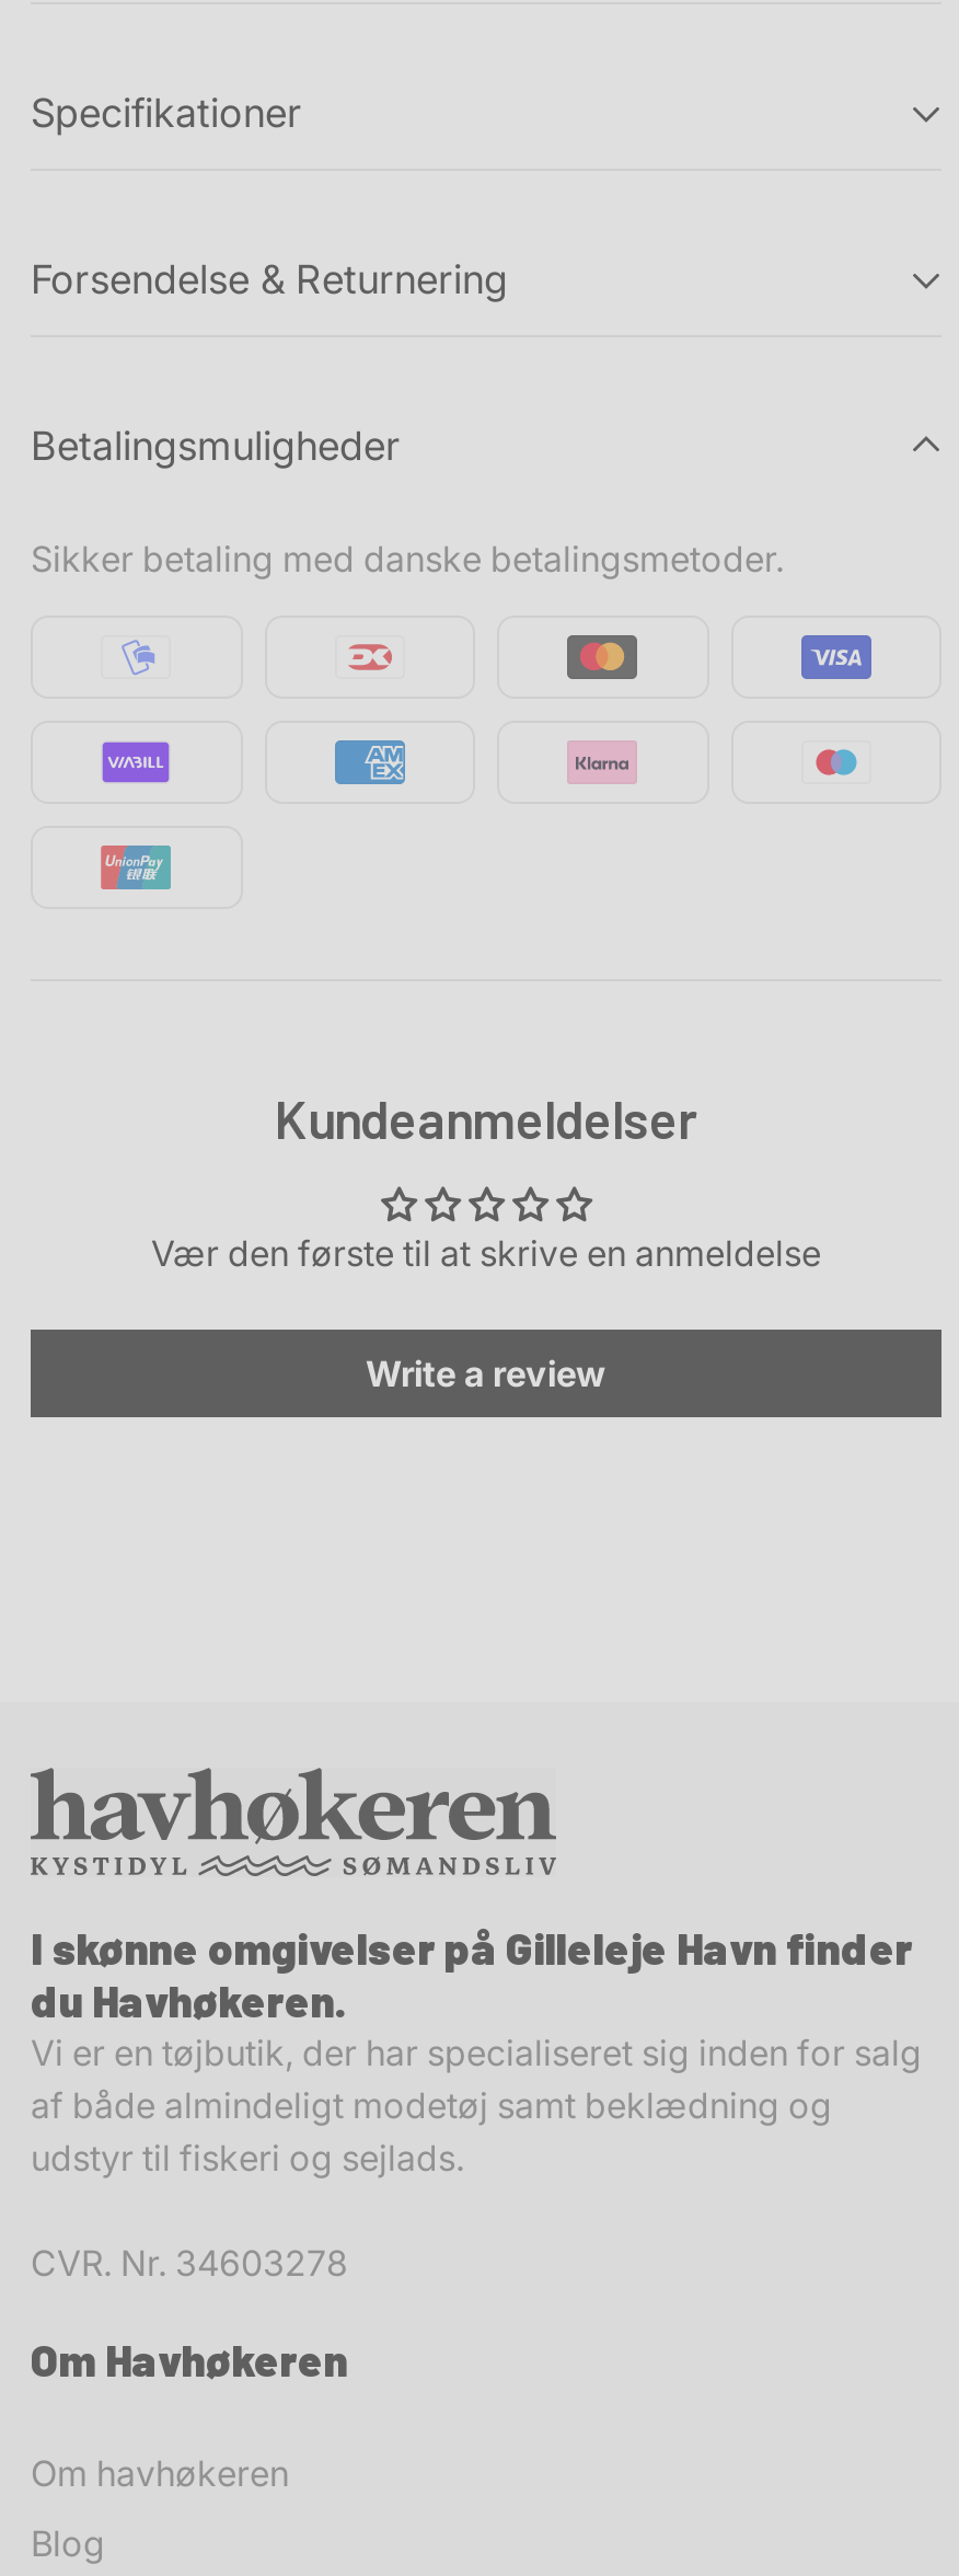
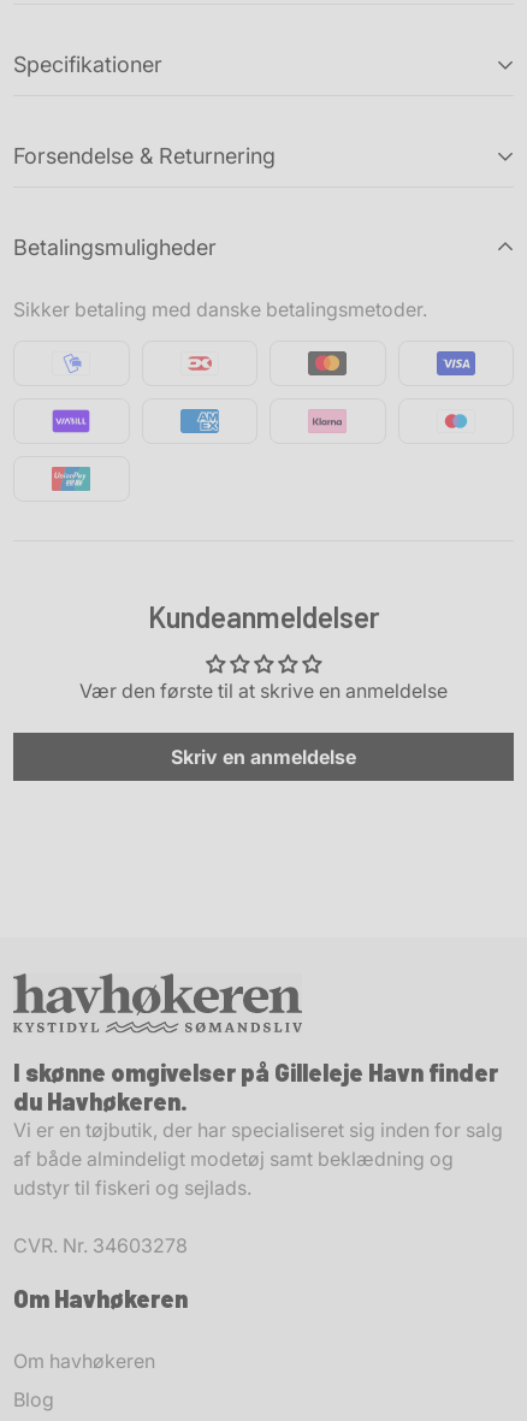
- Write a review
+ Skriv en anmeldelse
